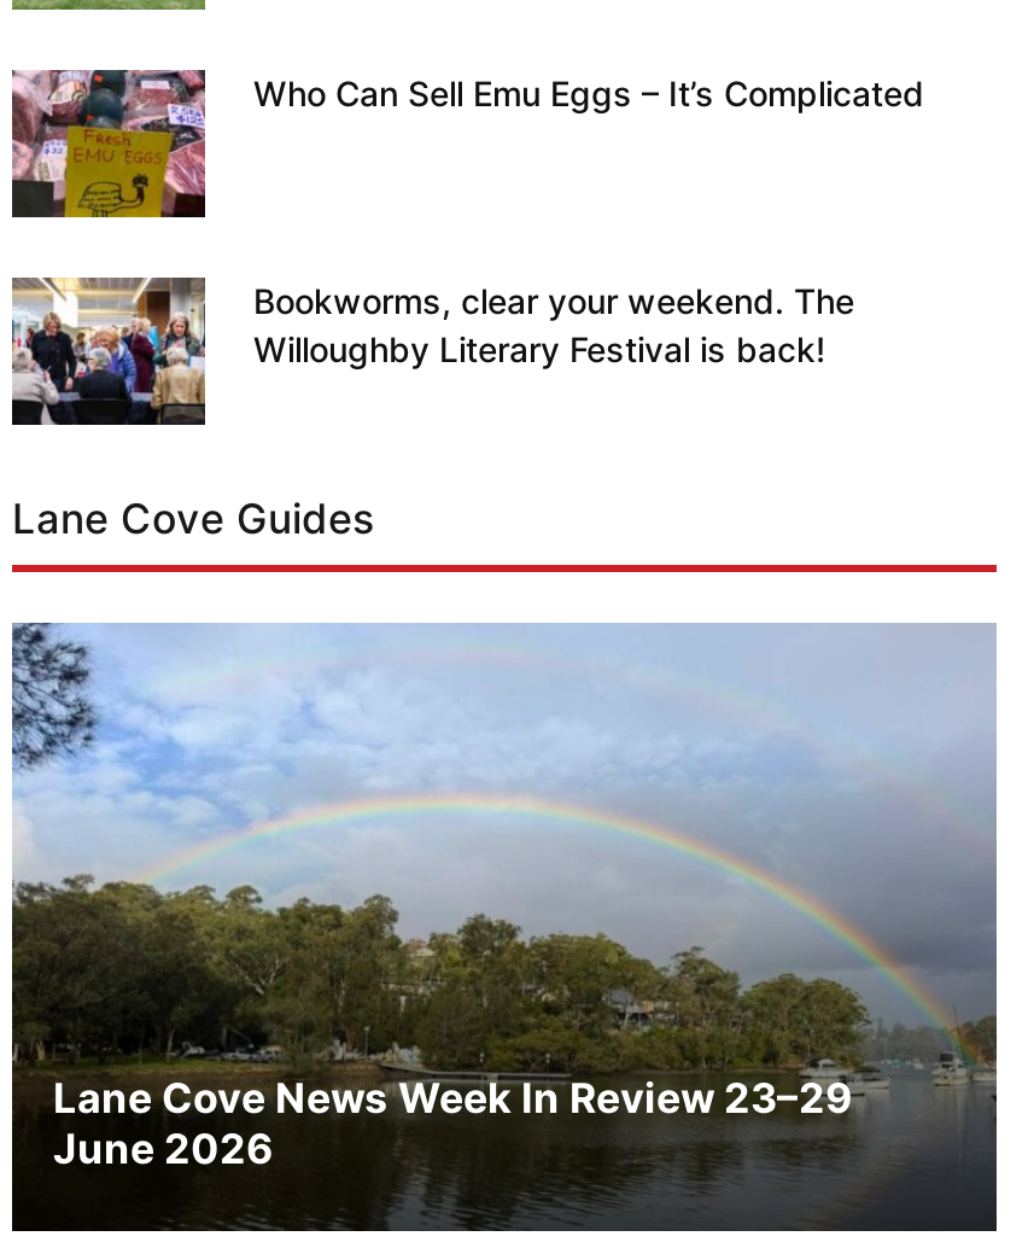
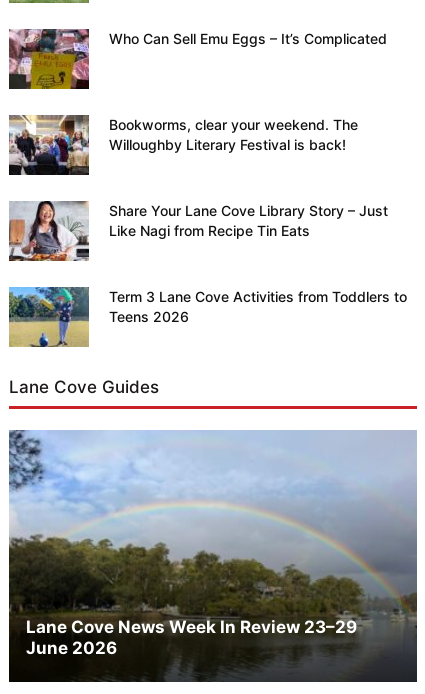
+ [image]
+ Share Your Lane Cove Library Story – Just
+ Like Nagi from Recipe Tin Eats

+ [image]
+ Term 3 Lane Cove Activities from Toddlers to
+ Teens 2026
